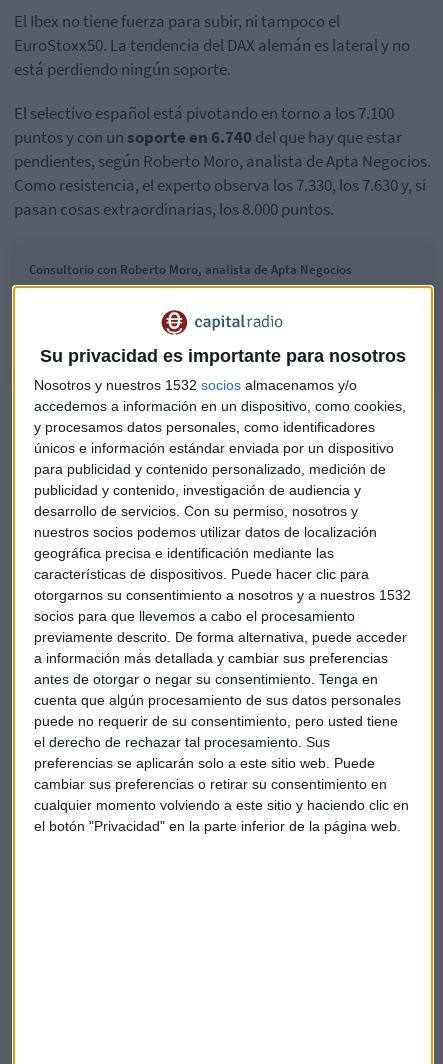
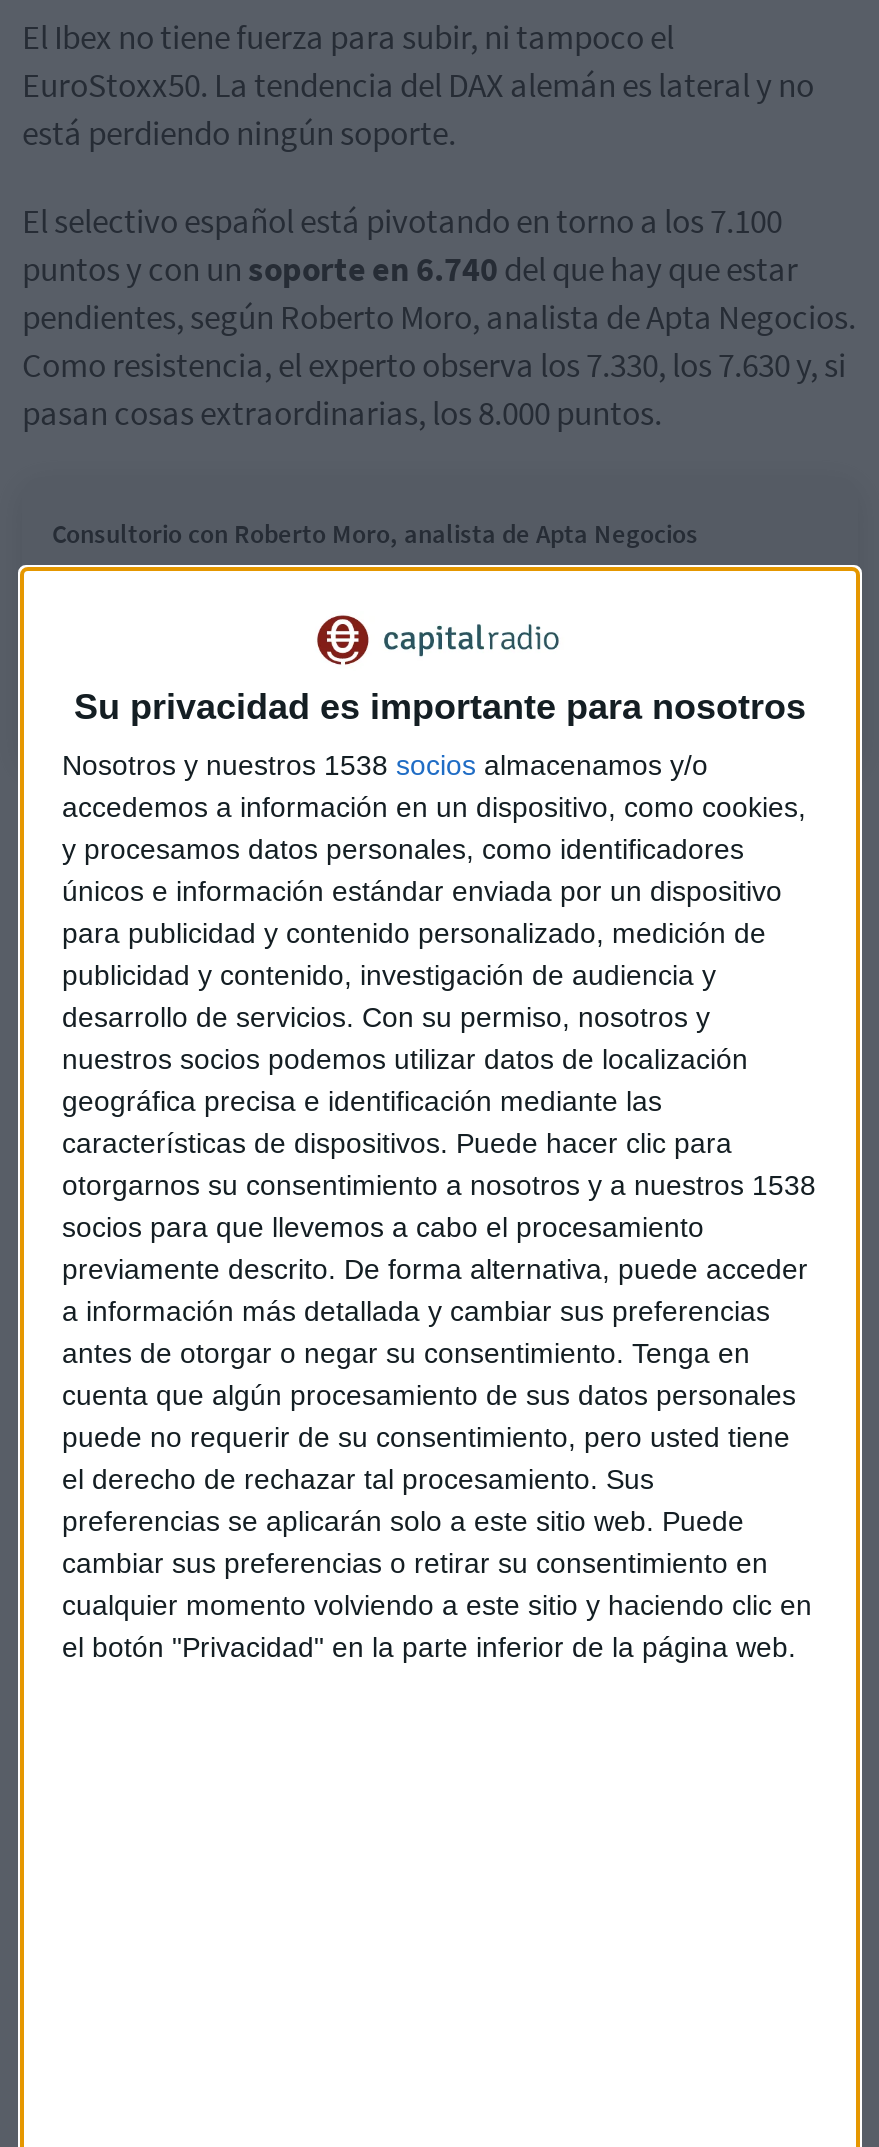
- Nosotros y nuestros 1532 socios almacenamos y/o
+ Nosotros y nuestros 1538 socios almacenamos y/o

- otorgarnos su consentimiento a nosotros y a nuestros 1532
+ otorgarnos su consentimiento a nosotros y a nuestros 1538
